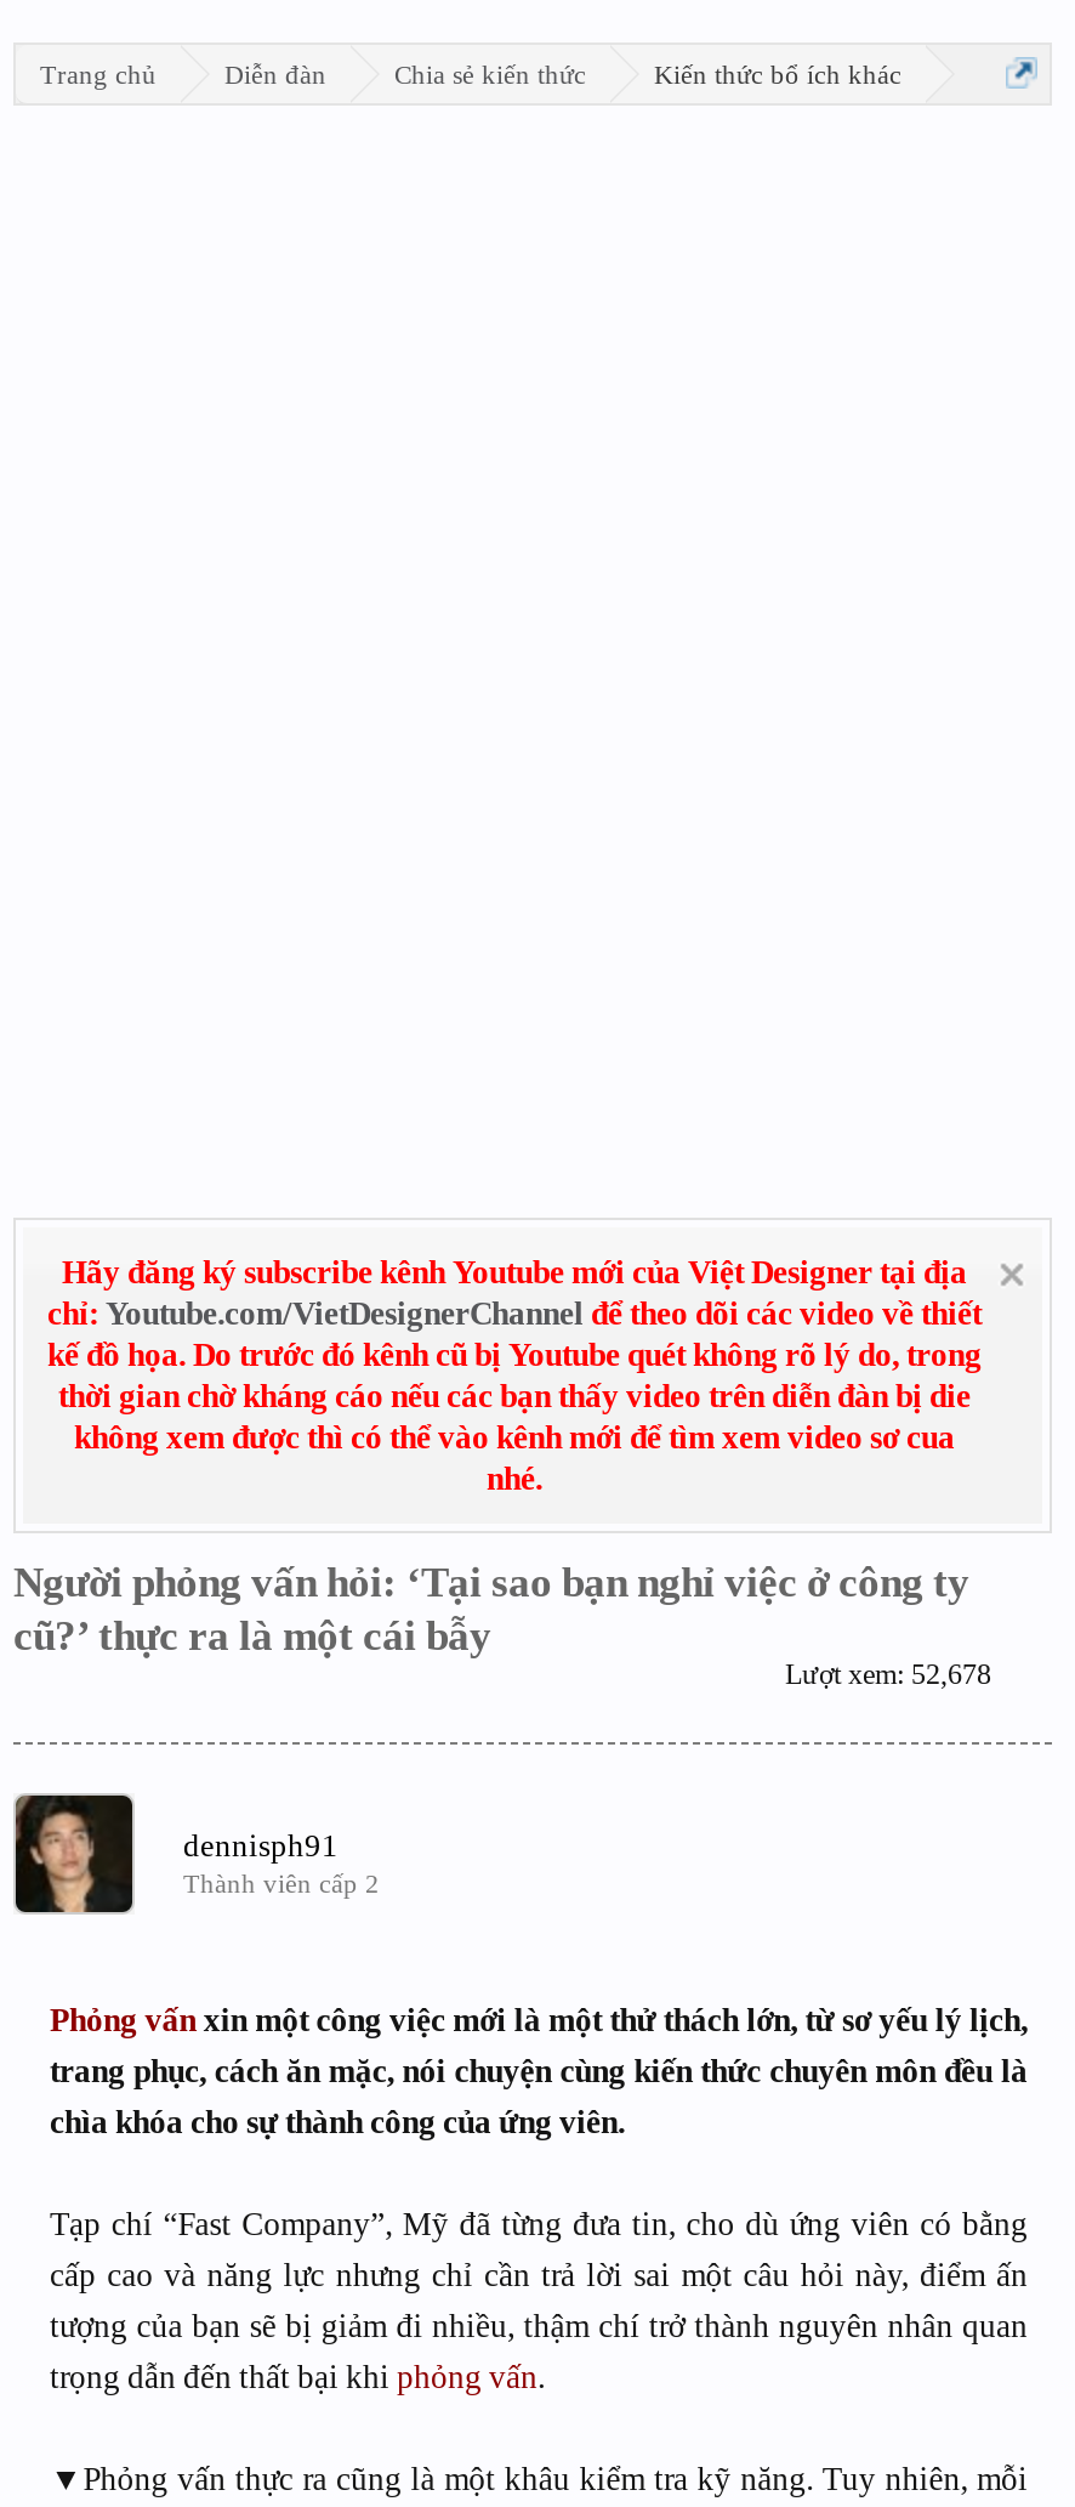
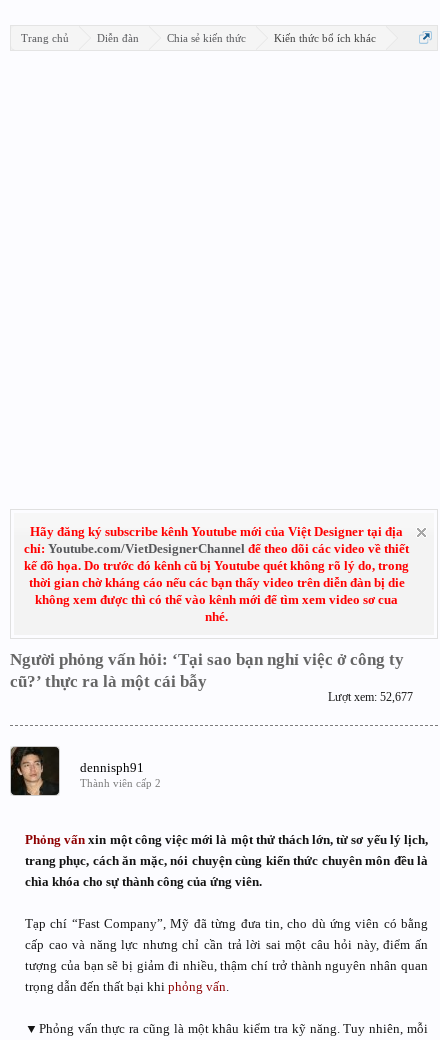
- Lượt xem: 52,678
+ Lượt xem: 52,677
